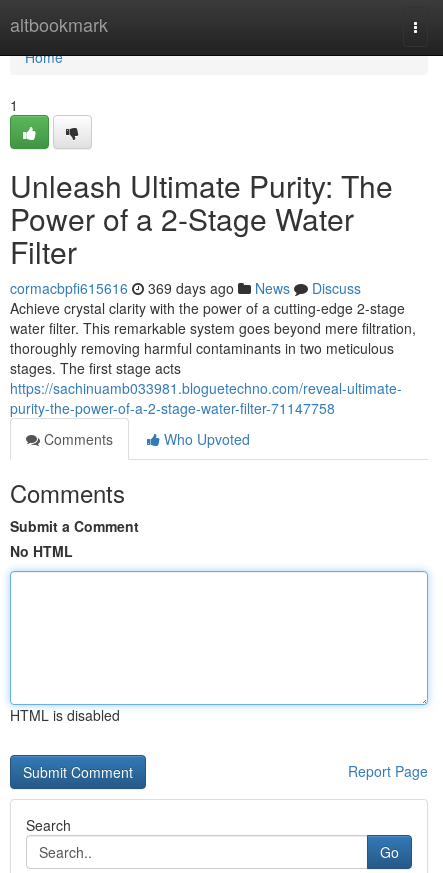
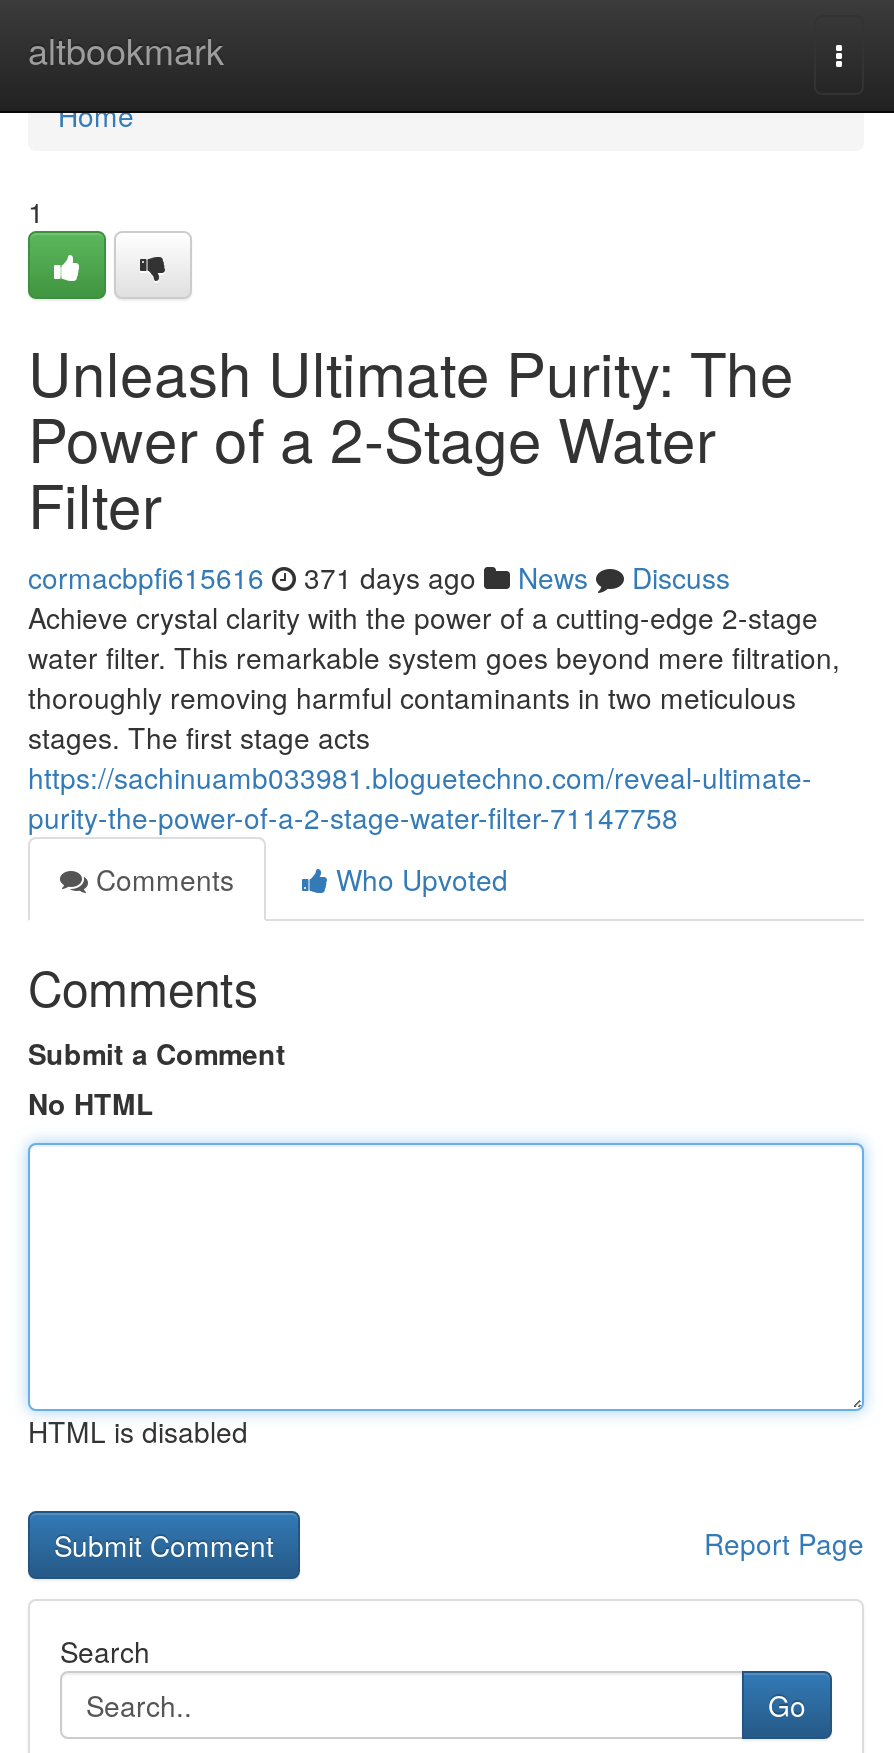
- cormacbpfi615616 369 days ago News Discuss
+ cormacbpfi615616 371 days ago News Discuss
